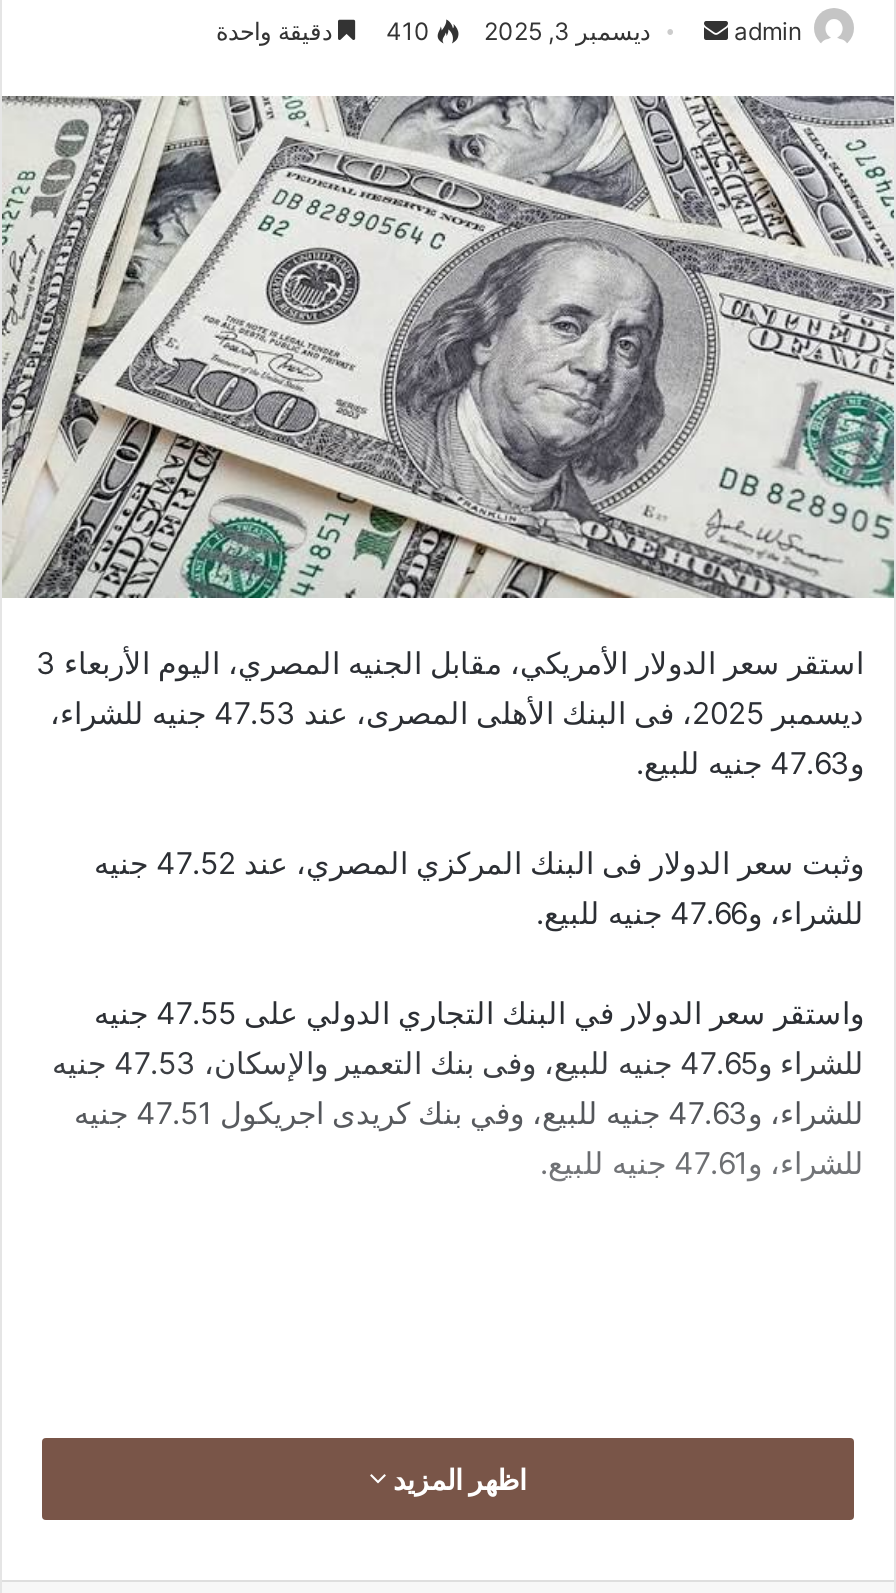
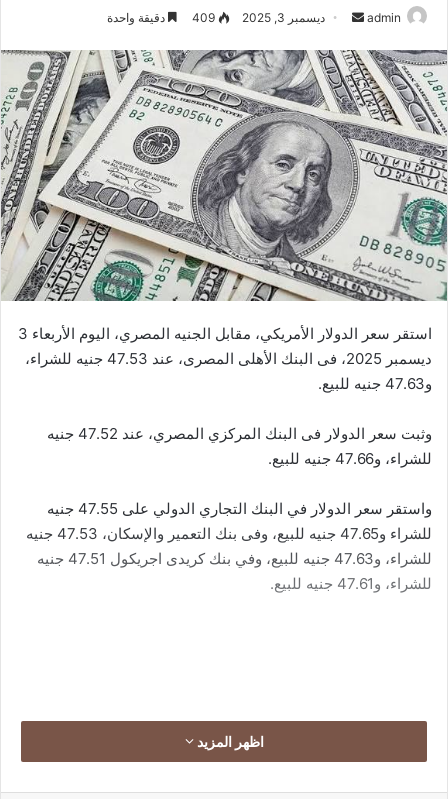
- 410 دقيقة واحدة
+ 409 دقيقة واحدة
